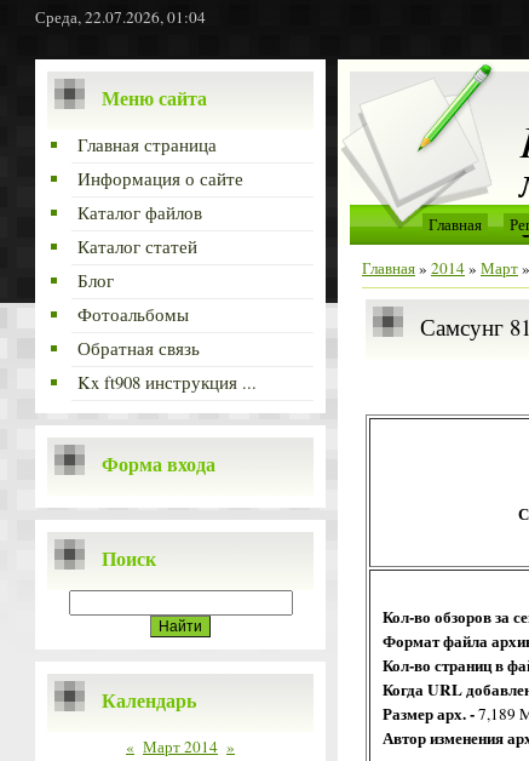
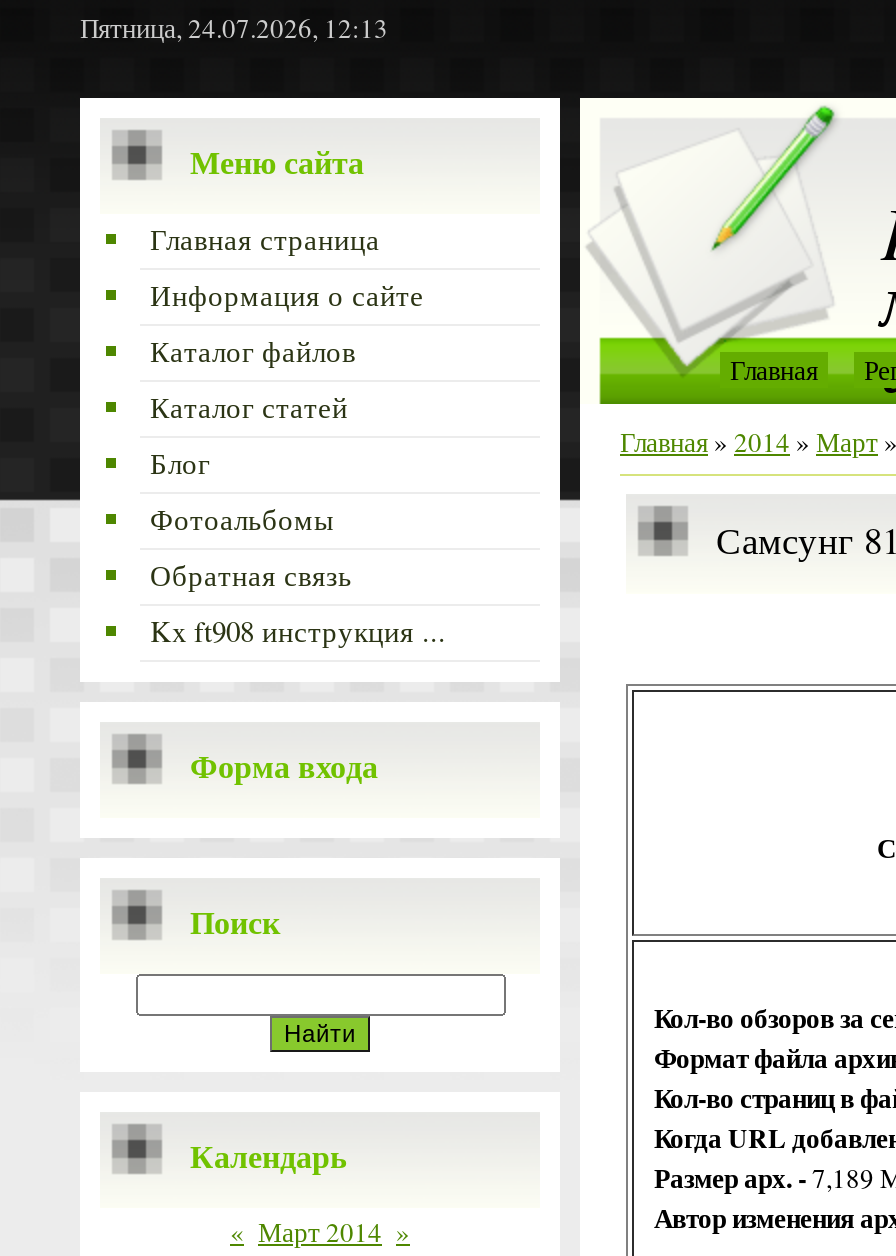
- Среда, 22.07.2026, 01:04
+ Пятница, 24.07.2026, 12:13
